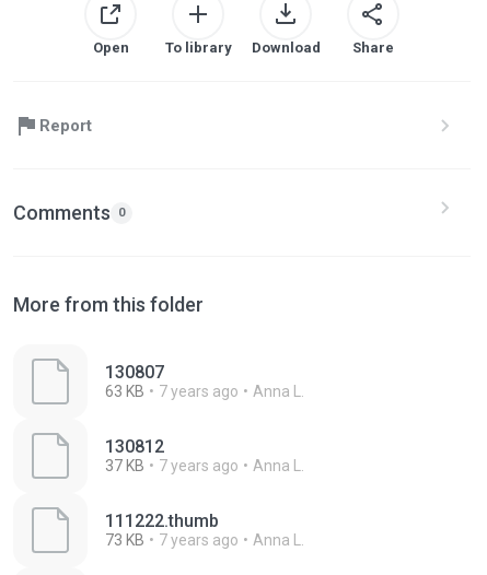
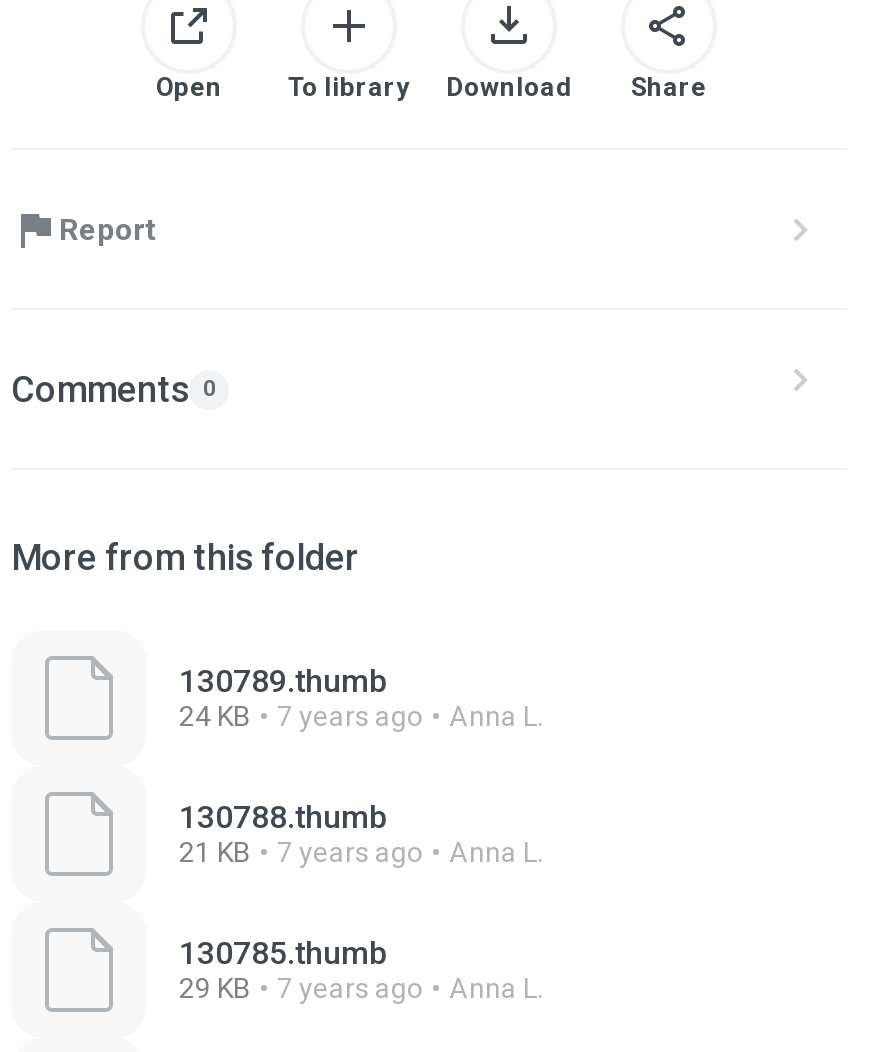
- 130807
- 63 KB
+ 130789.thumb
+ 24 KB

- 130812
- 37 KB
+ 130788.thumb
+ 21 KB

- 111222.thumb
- 73 KB
+ 130785.thumb
+ 29 KB
